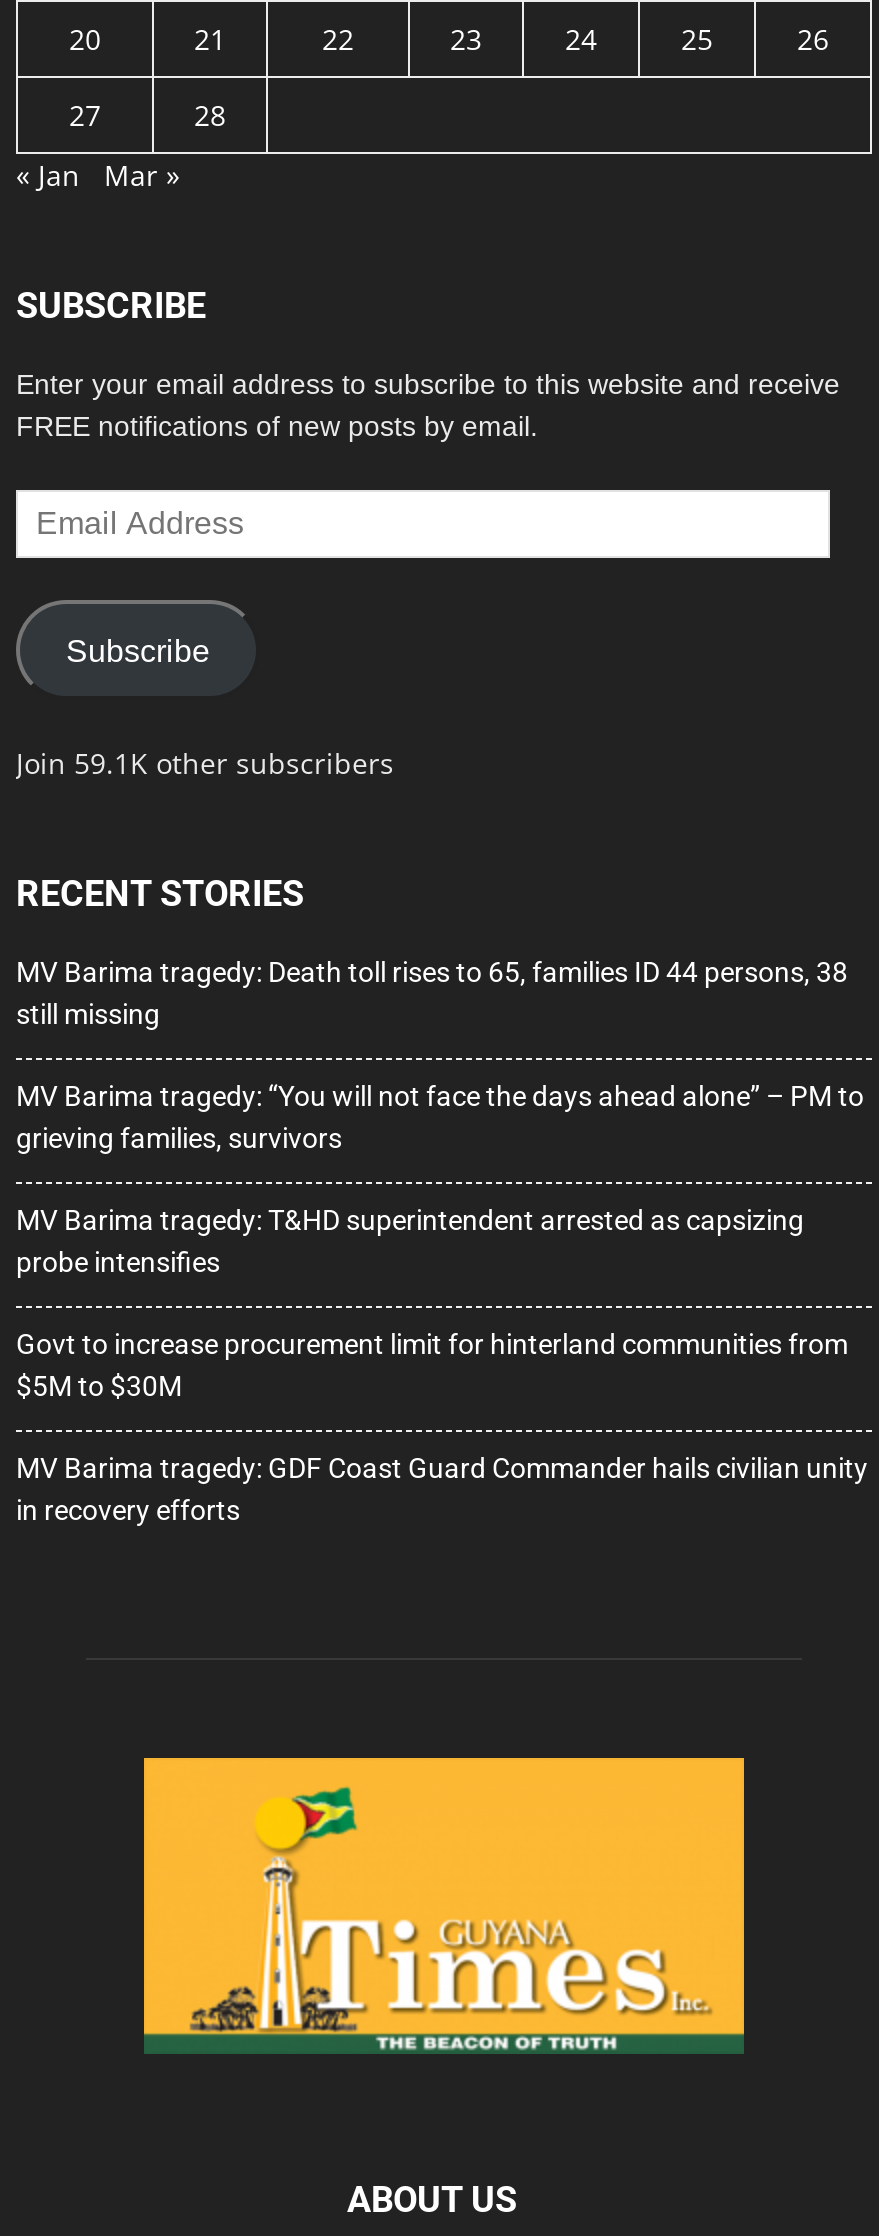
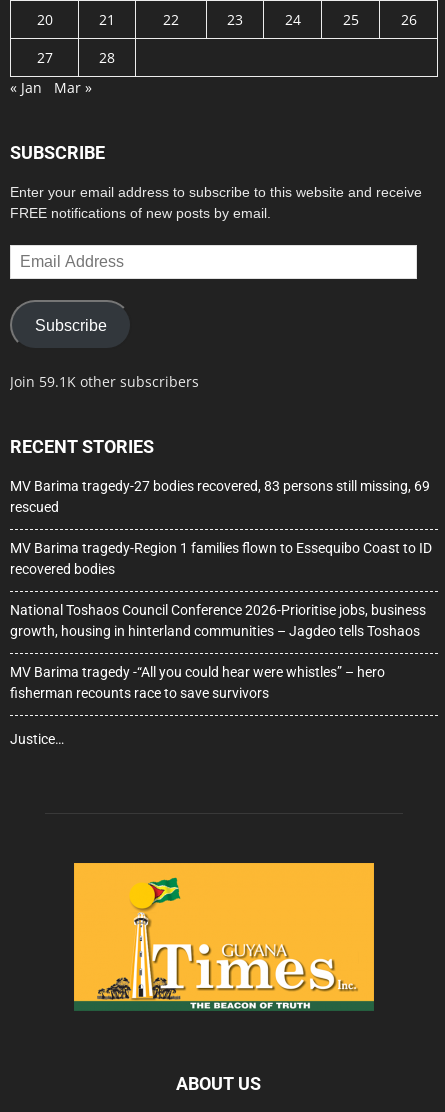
- MV Barima tragedy: Death toll rises to 65, families ID 44 persons, 38
- still missing
+ MV Barima tragedy-27 bodies recovered, 83 persons still missing, 69
+ rescued

- MV Barima tragedy: “You will not face the days ahead alone” – PM to
- grieving families, survivors
+ MV Barima tragedy-Region 1 families flown to Essequibo Coast to ID
+ recovered bodies

- MV Barima tragedy: T&HD superintendent arrested as capsizing
- probe intensifies
+ National Toshaos Council Conference 2026-Prioritise jobs, business
+ growth, housing in hinterland communities – Jagdeo tells Toshaos

- Govt to increase procurement limit for hinterland communities from
- $5M to $30M
+ MV Barima tragedy -“All you could hear were whistles” – hero
+ fisherman recounts race to save survivors

- MV Barima tragedy: GDF Coast Guard Commander hails civilian unity
- in recovery efforts
+ Justice…
